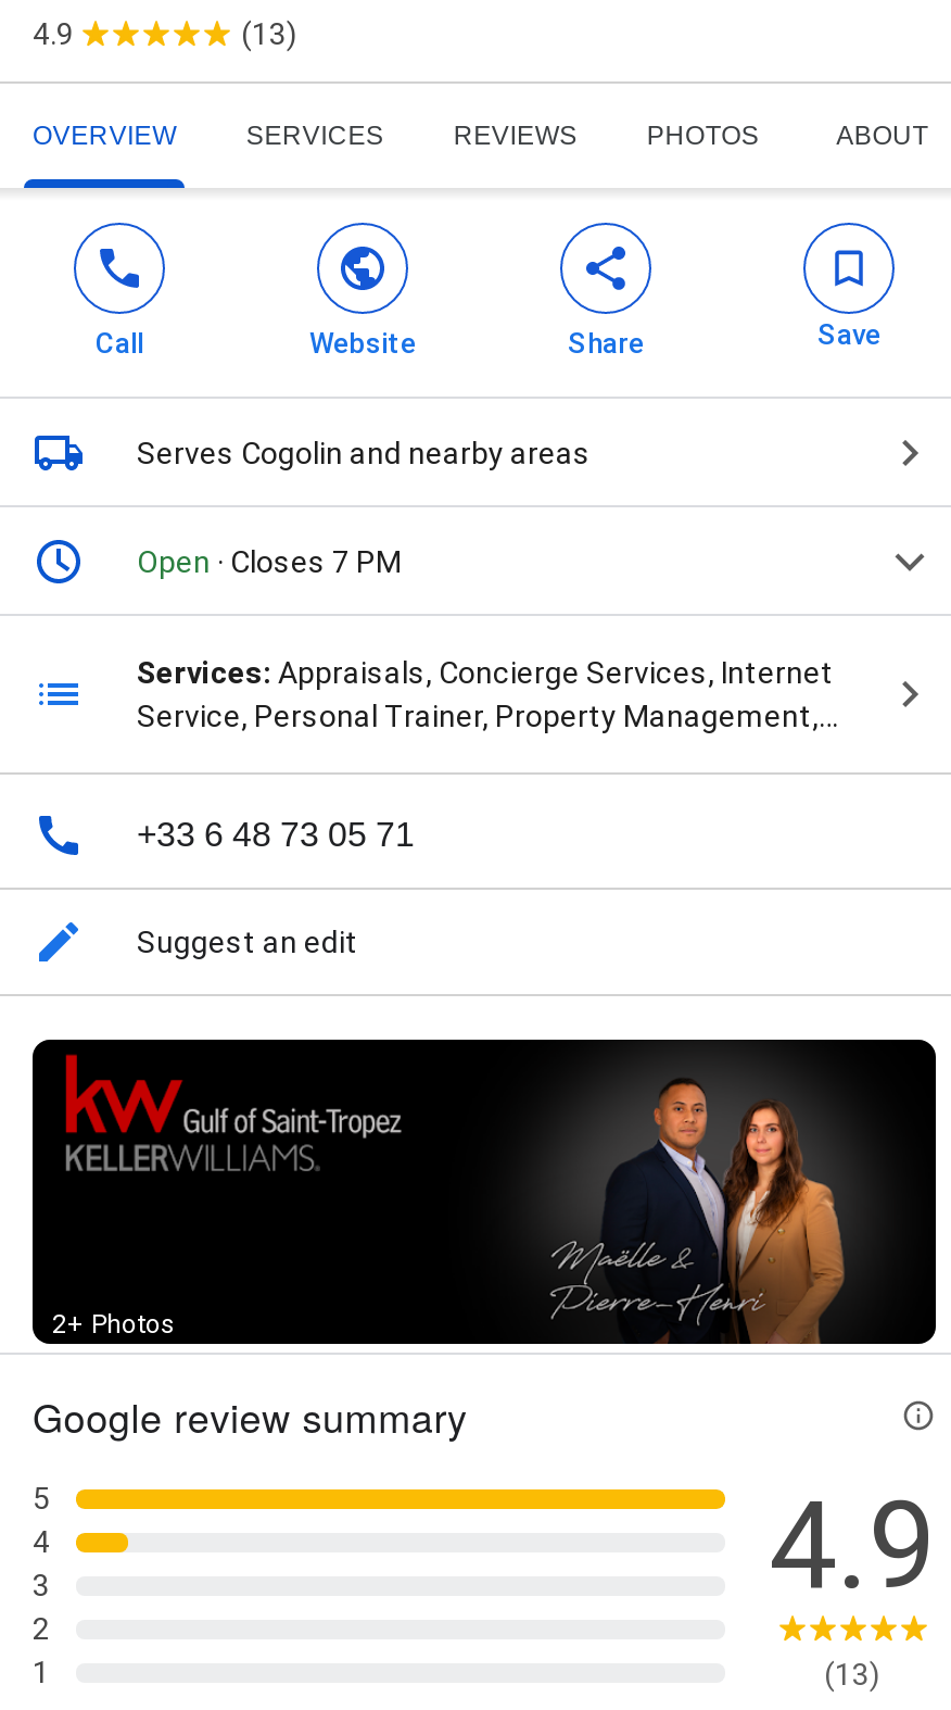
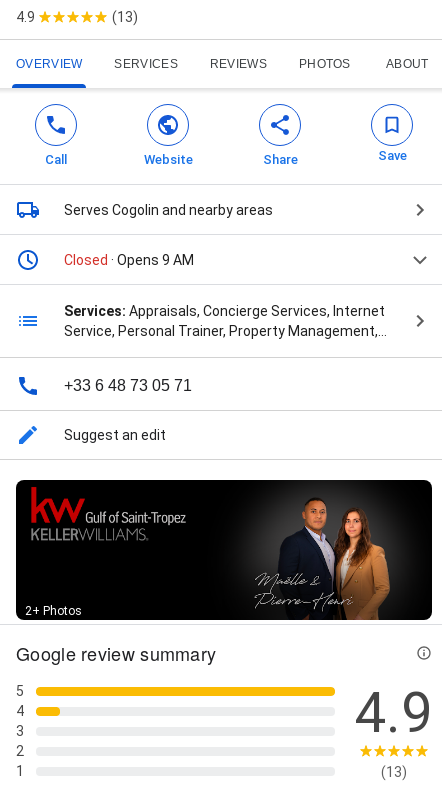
- Open · Closes 7 PM
+ Closed · Opens 9 AM
